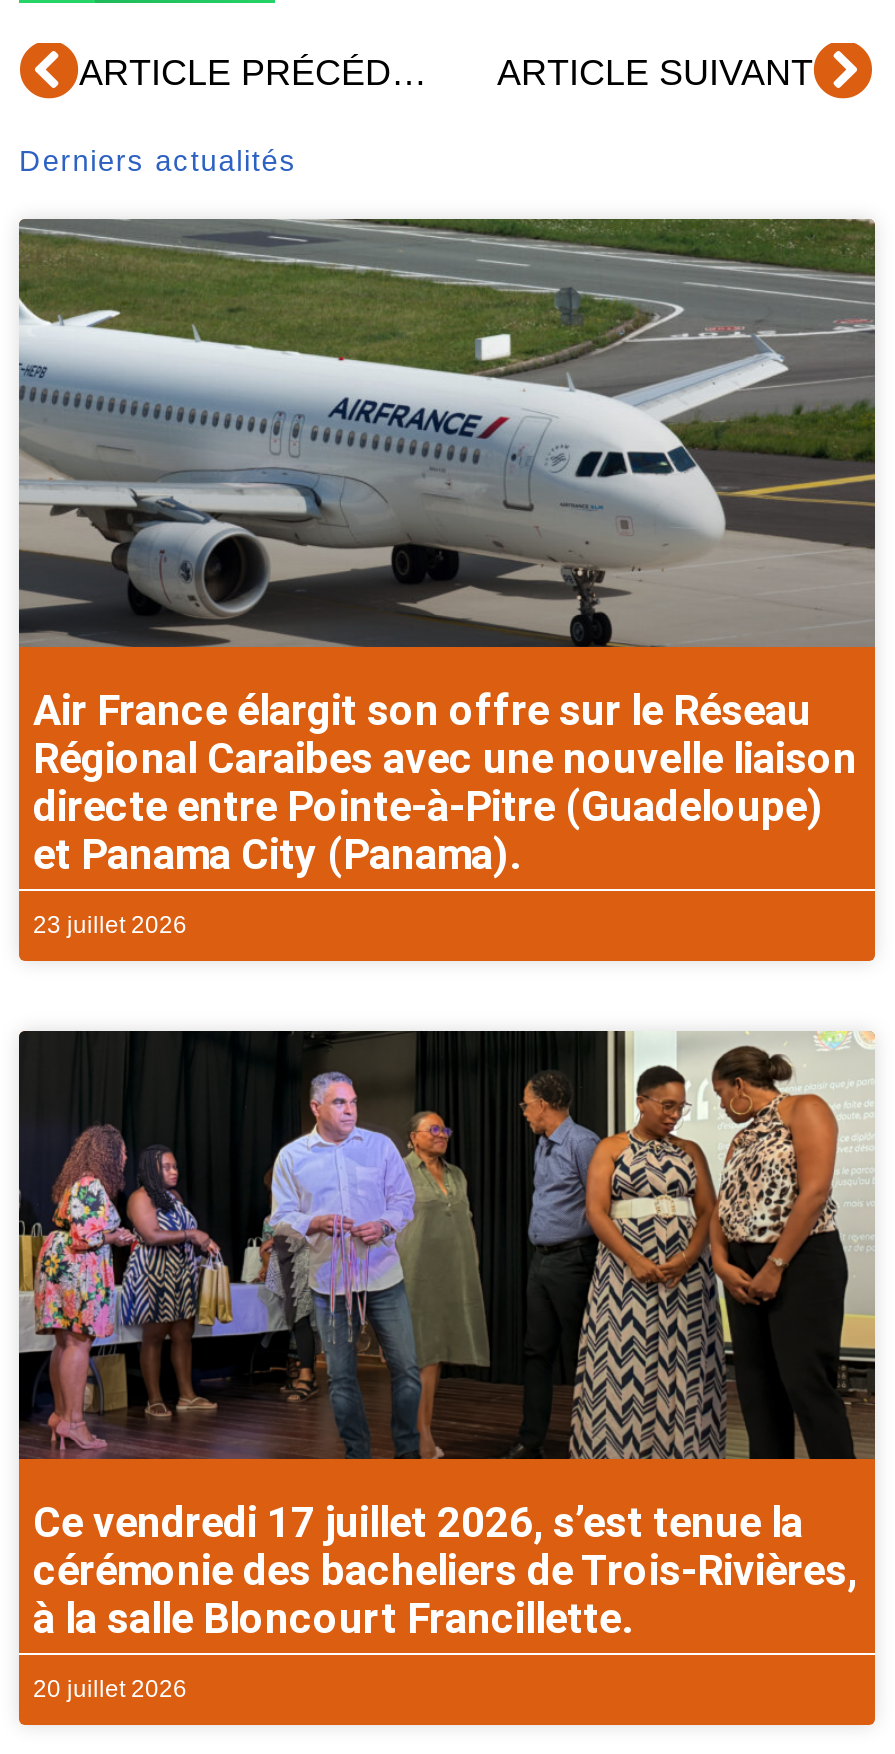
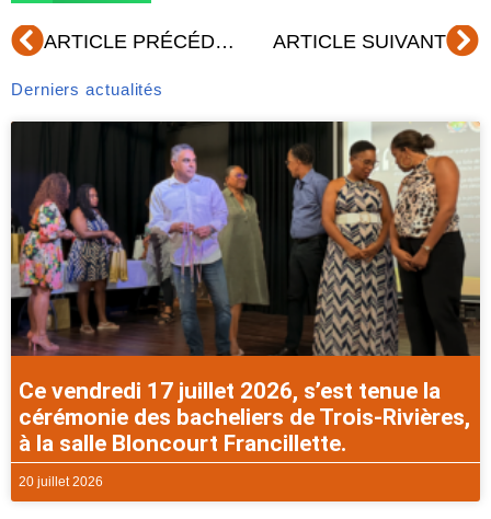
- [image]
- Air France élargit son offre sur le Réseau
- Régional Caraibes avec une nouvelle liaison
- directe entre Pointe-à-Pitre (Guadeloupe)
- et Panama City (Panama).
- 23 juillet 2026
